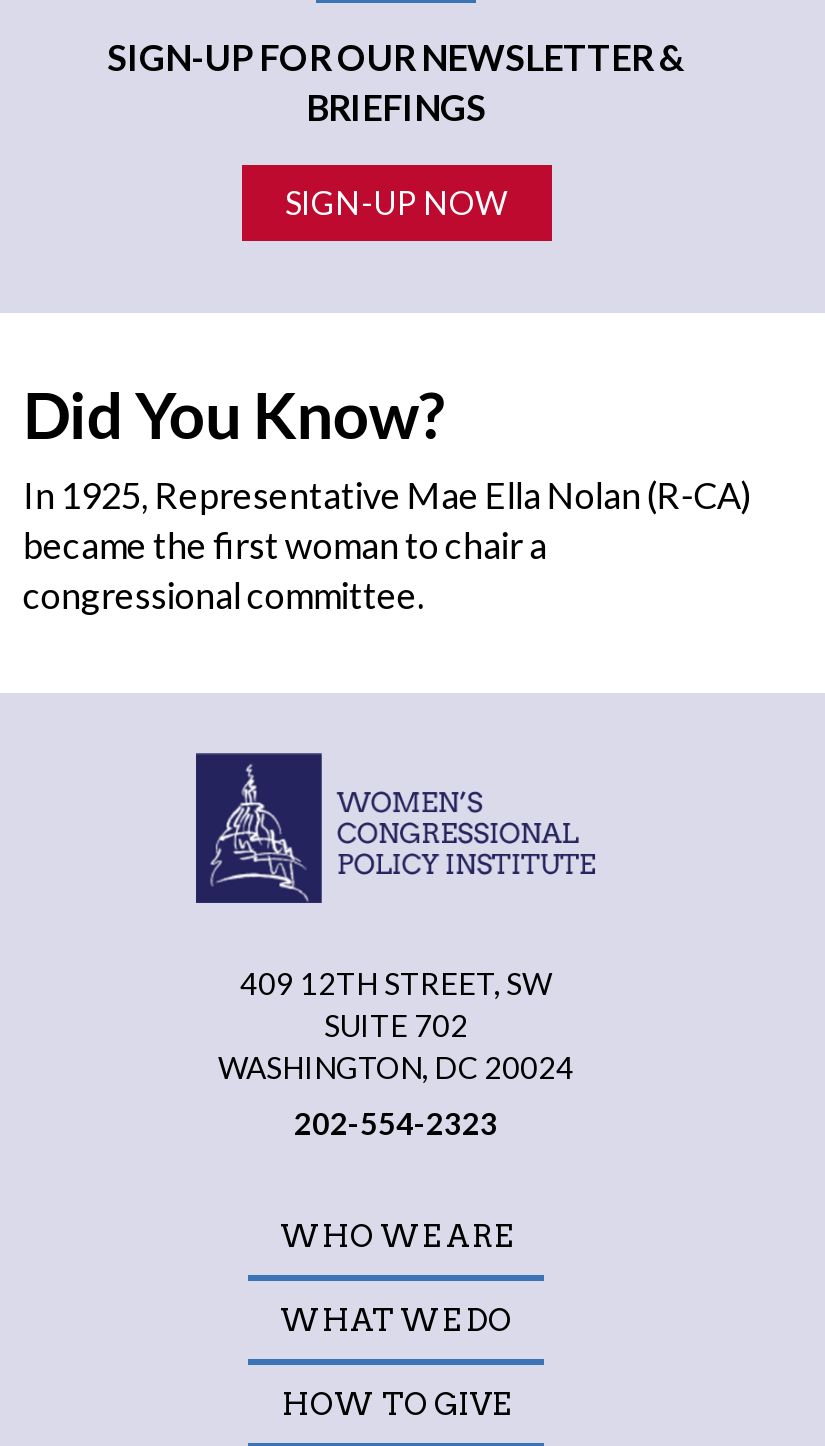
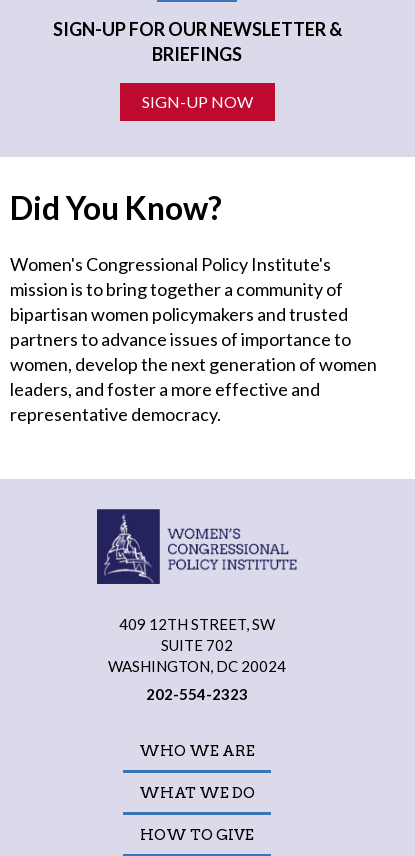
- In 1925, Representative Mae Ella Nolan (R-CA)
- became the first woman to chair a
- congressional committee.
+ Women's Congressional Policy Institute's
+ mission is to bring together a community of
+ bipartisan women policymakers and trusted
+ partners to advance issues of importance to
+ women, develop the next generation of women
+ leaders, and foster a more effective and
+ representative democracy.
